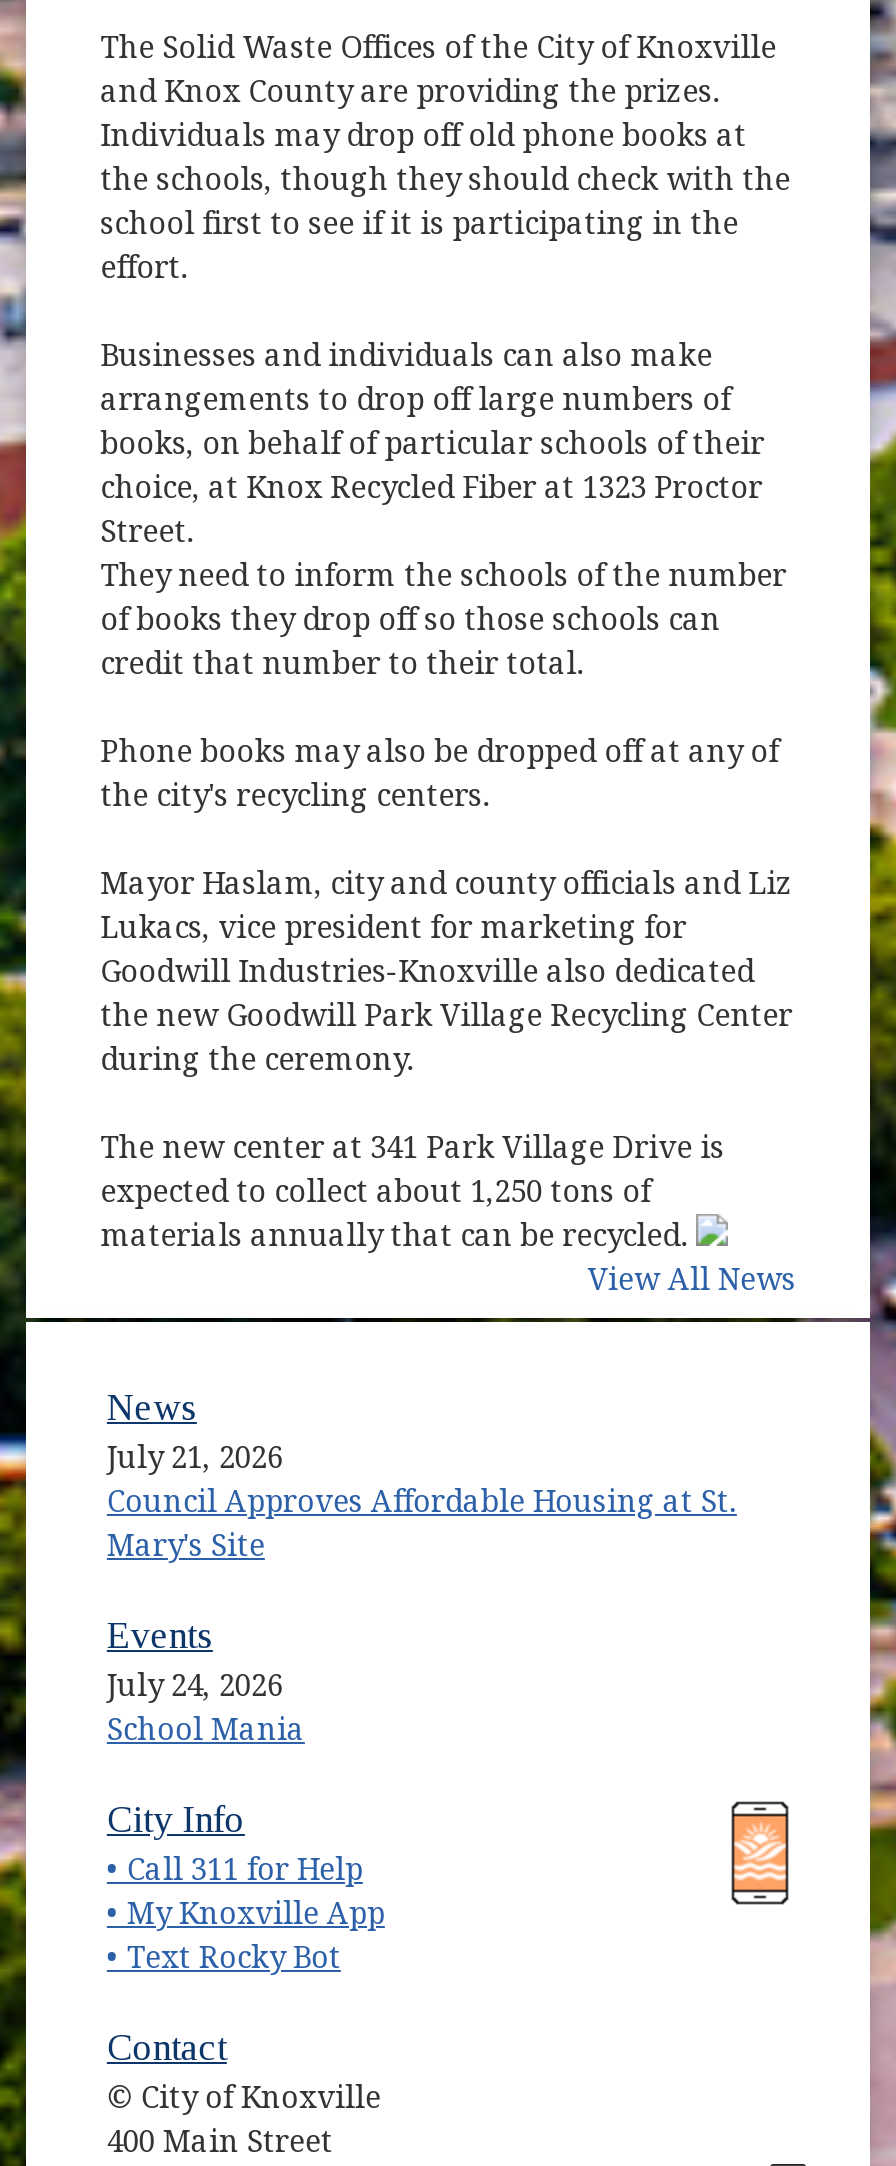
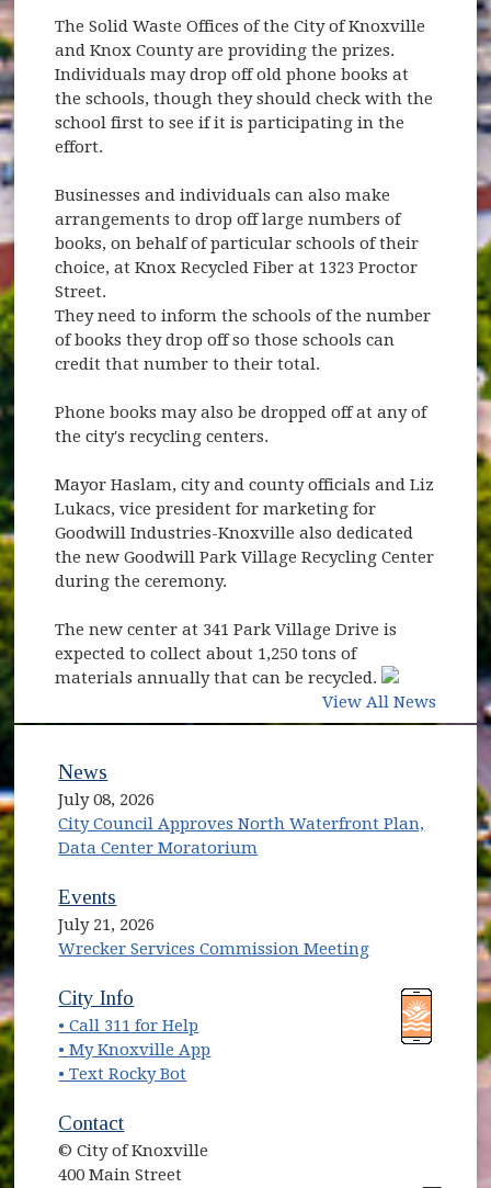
- July 21, 2026
- Council Approves Affordable Housing at St.
- Mary's Site
+ July 08, 2026
+ City Council Approves North Waterfront Plan,
+ Data Center Moratorium

- July 24, 2026
- School Mania
+ July 21, 2026
+ Wrecker Services Commission Meeting
